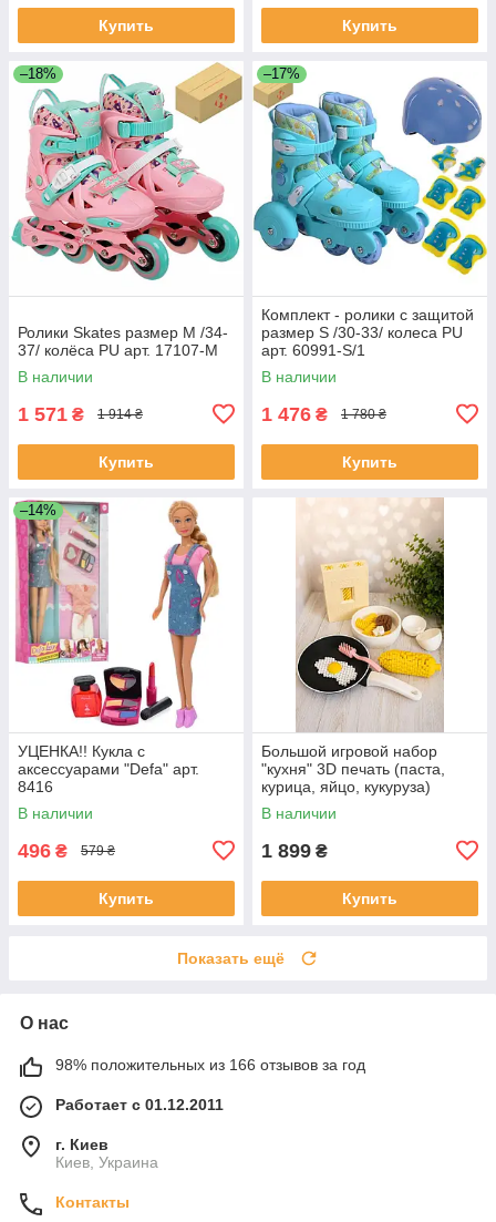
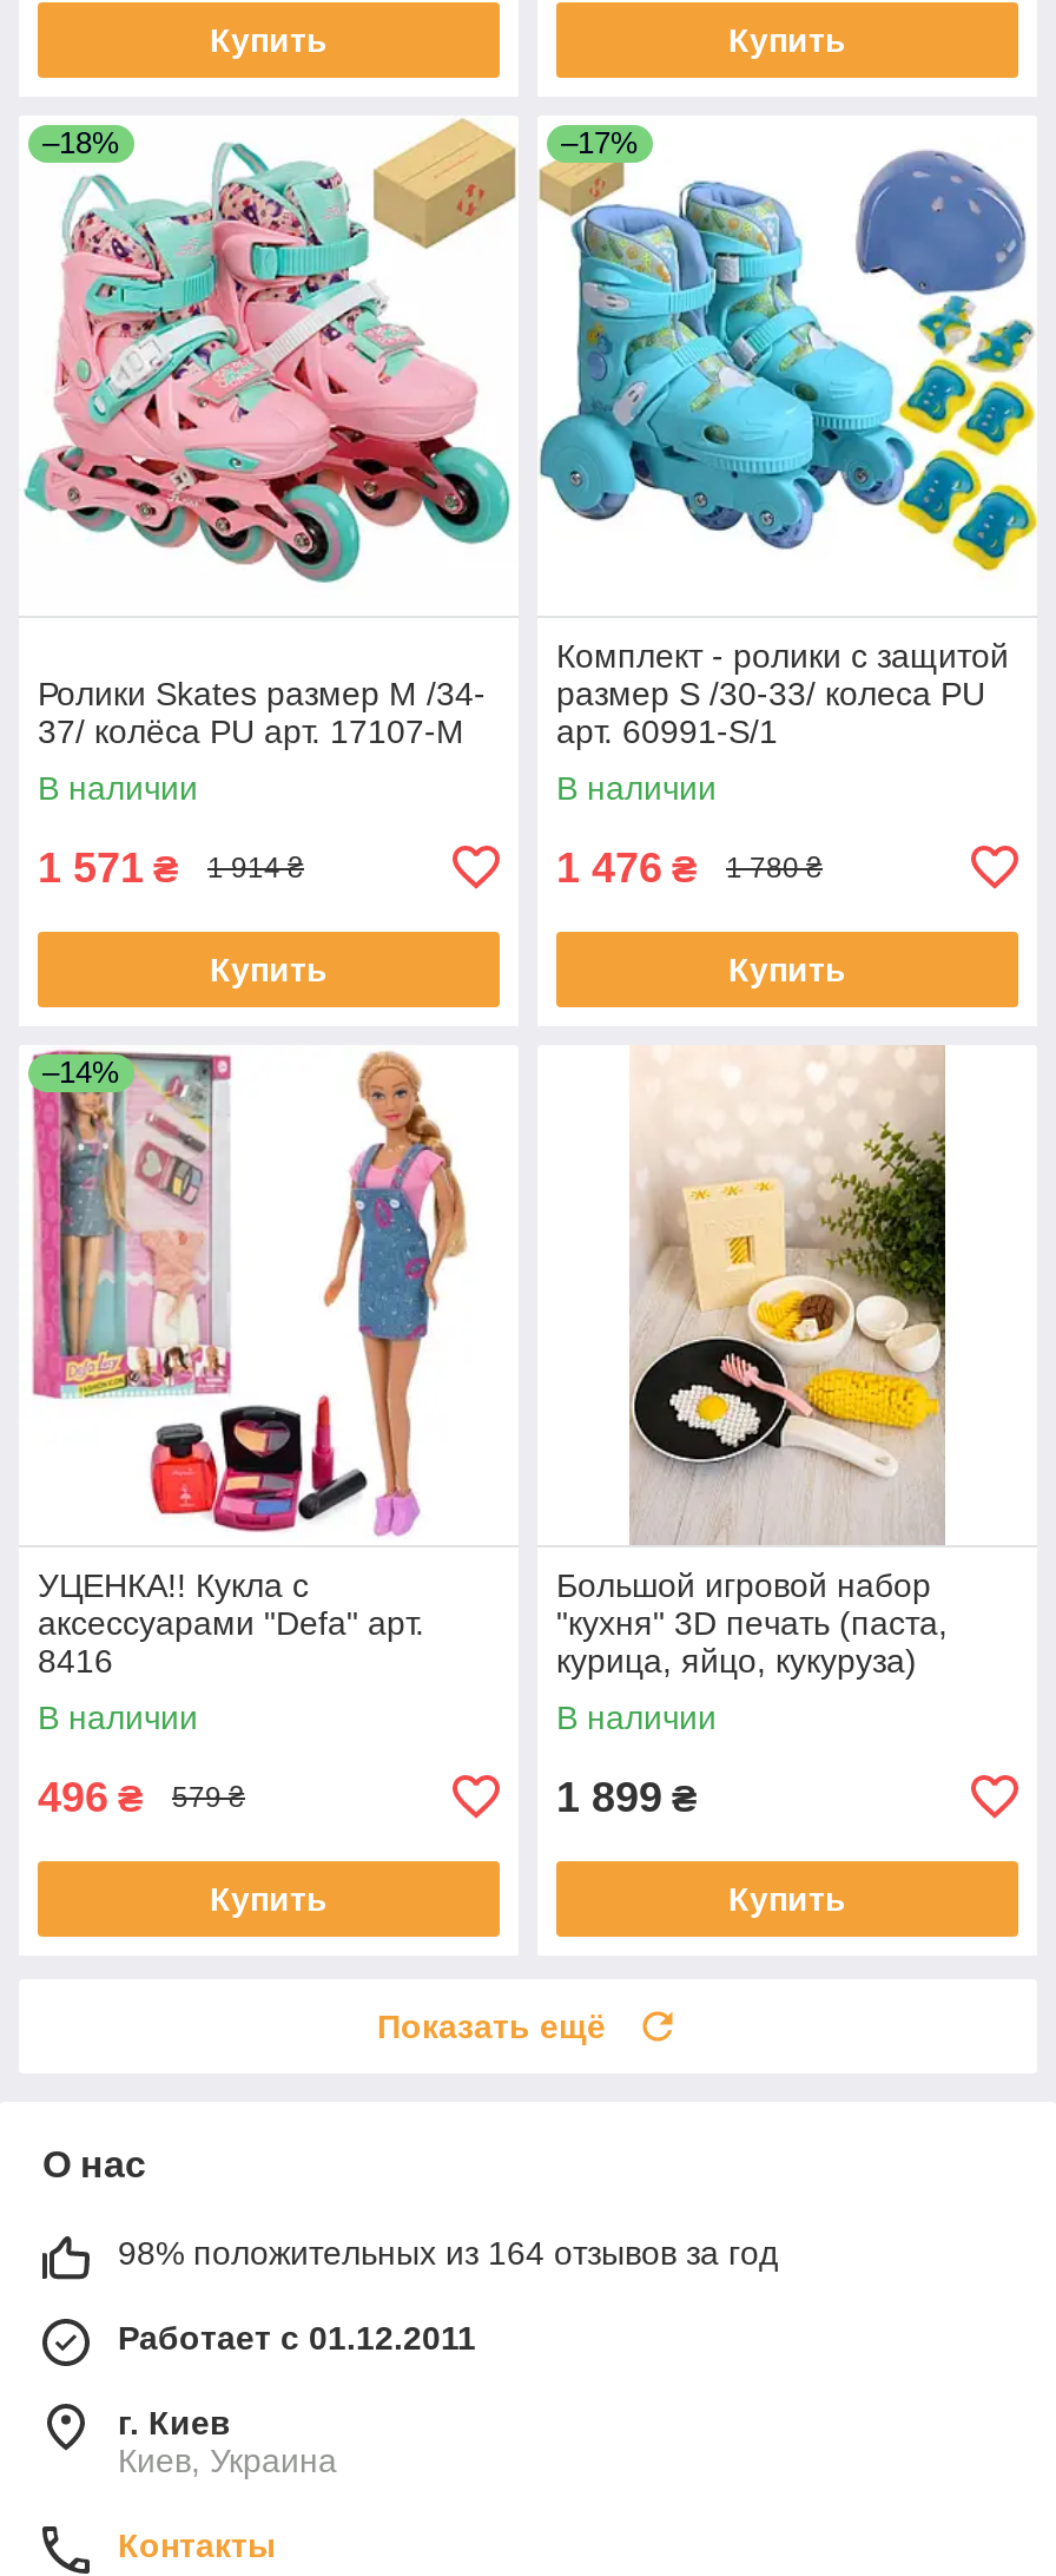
- 98% положительных из 166 отзывов за год
+ 98% положительных из 164 отзывов за год
